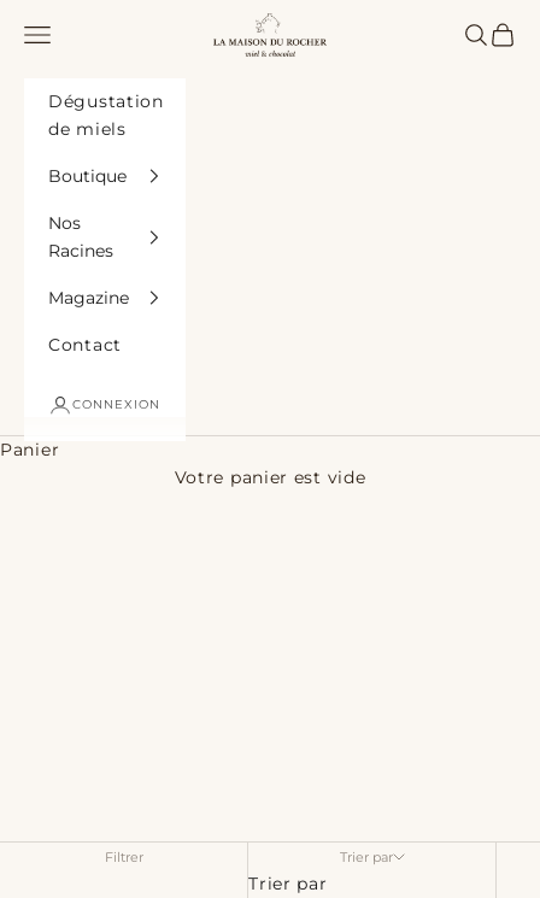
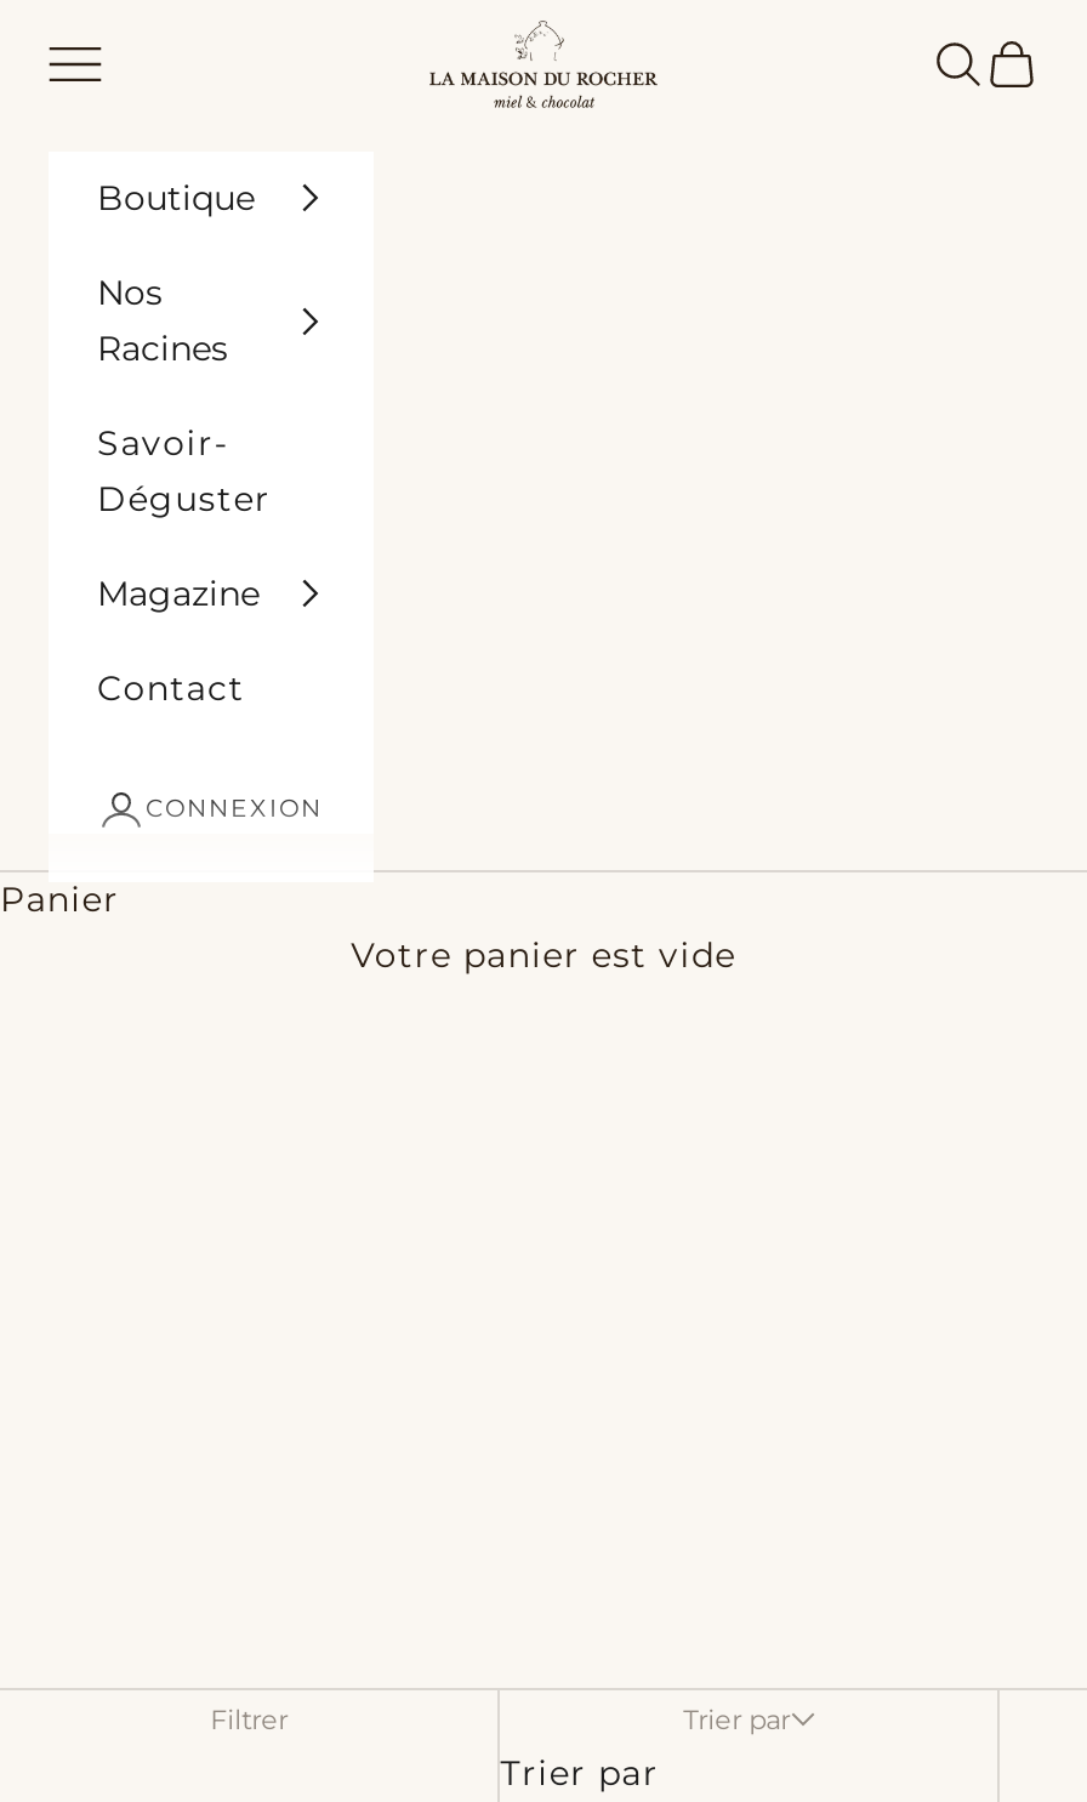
- Dégustation
- de miels

moved up: Boutique | Nos | Racines

+ Savoir-
+ Déguster
